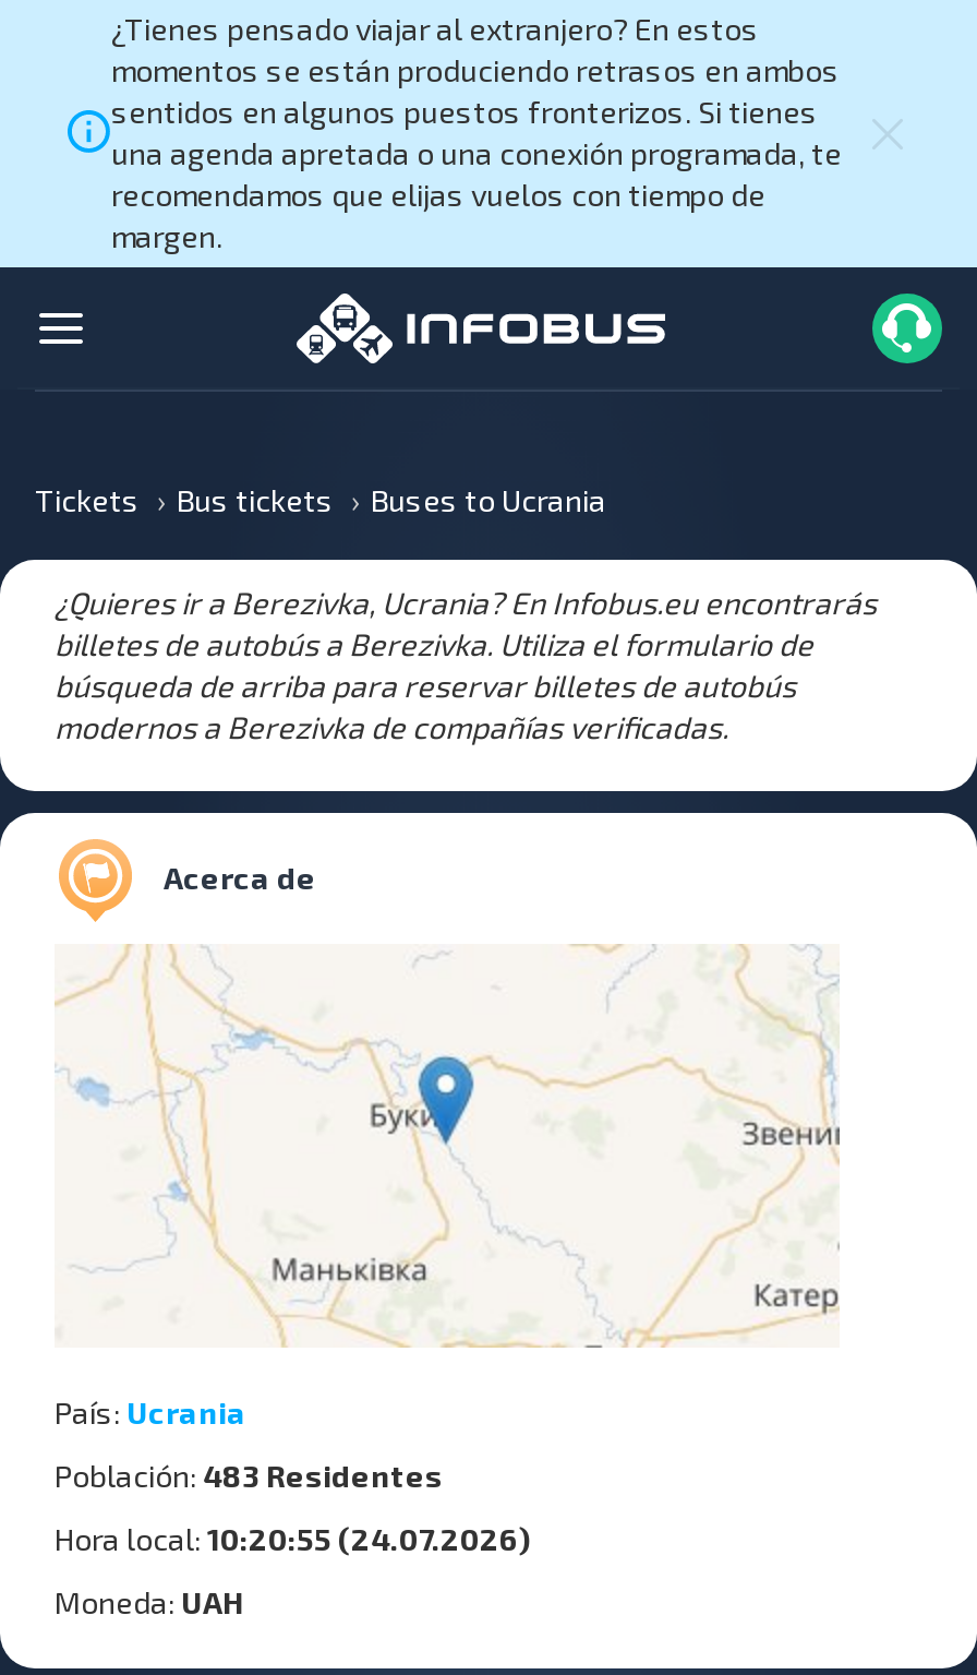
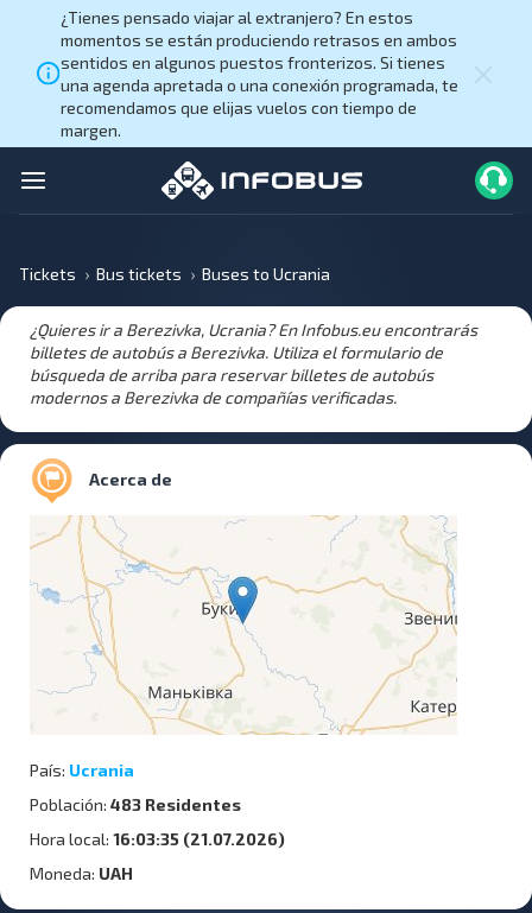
- Hora local: 10:20:55 (24.07.2026)
+ Hora local: 16:03:35 (21.07.2026)
